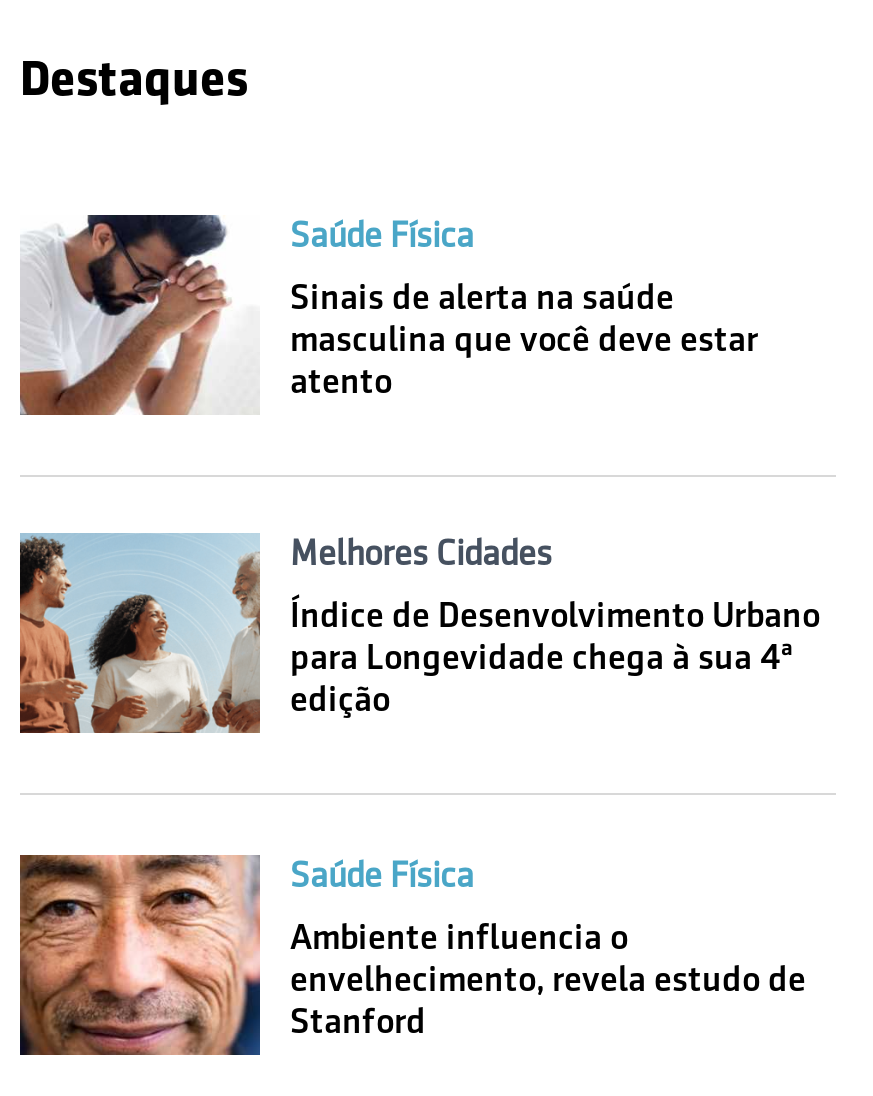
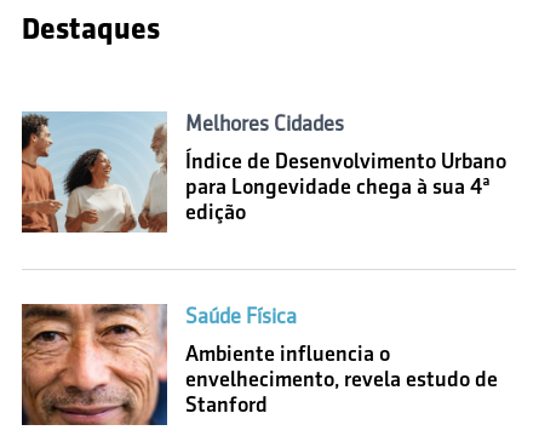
- [image]
- Saúde Física
- Sinais de alerta na saúde
- masculina que você deve estar
- atento
